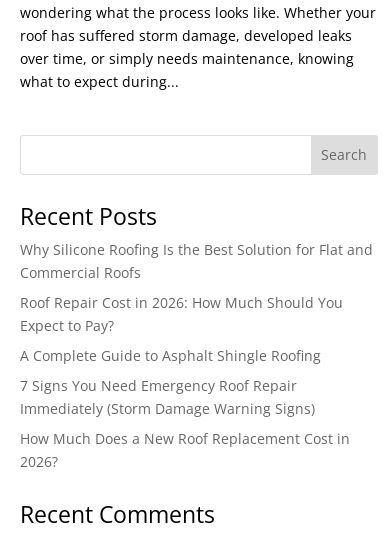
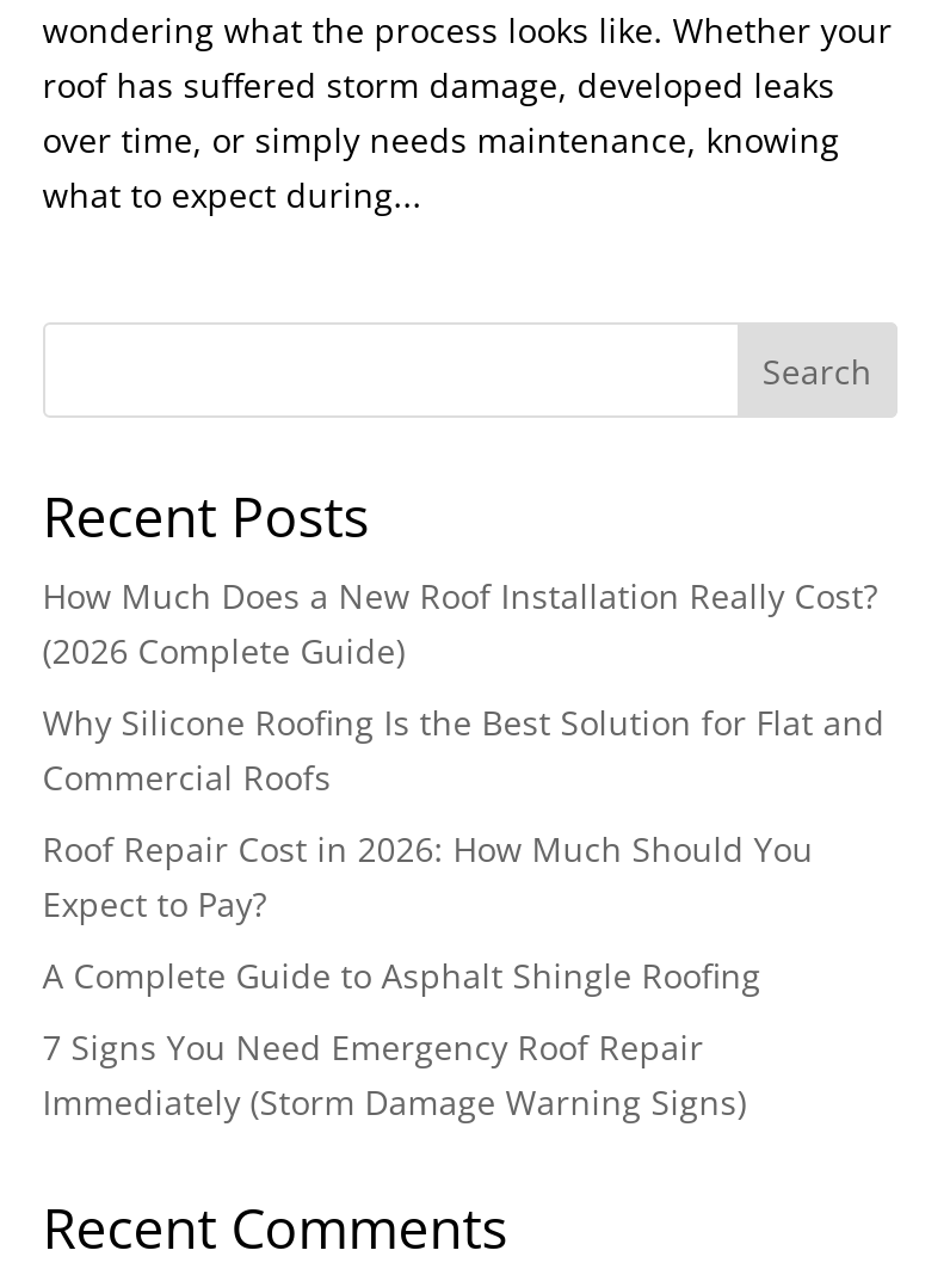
+ How Much Does a New Roof Installation Really Cost?
+ (2026 Complete Guide)

moved down: Why Silicone Roofing Is the Best Solution for Flat and | Commercial Roofs | Roof Repair Cost in 2026: How Much Should You | Expect to Pay? | A Complete Guide to Asphalt Shingle Roofing | 7 Signs You Need Emergency Roof Repair | Immediately (Storm Damage Warning Signs)

- How Much Does a New Roof Replacement Cost in
- 2026?
